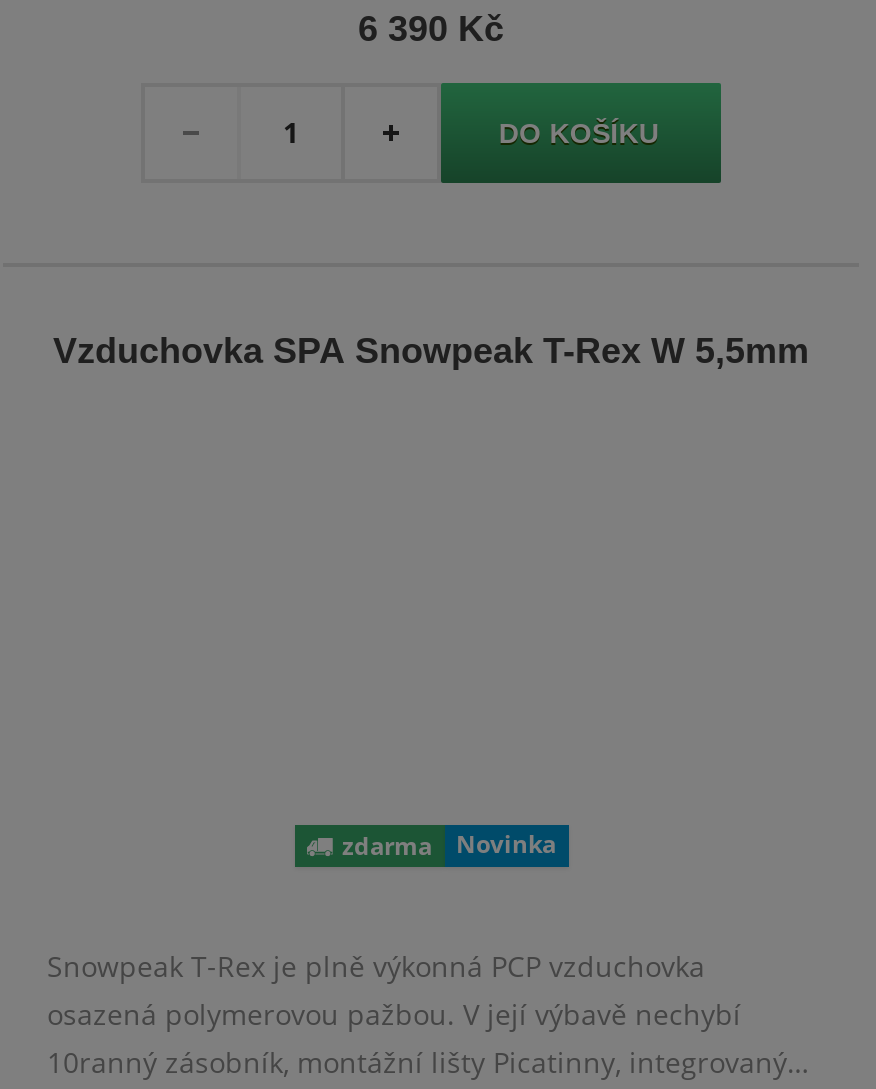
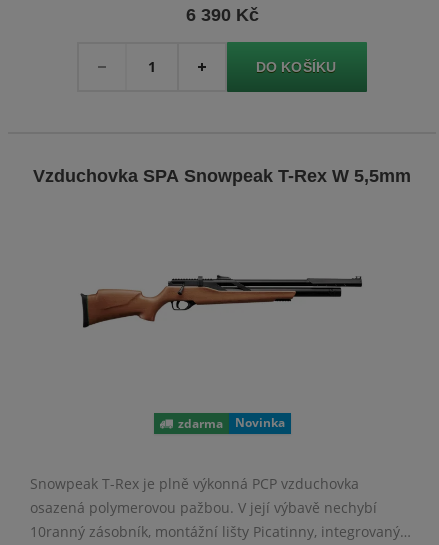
+ [image]
